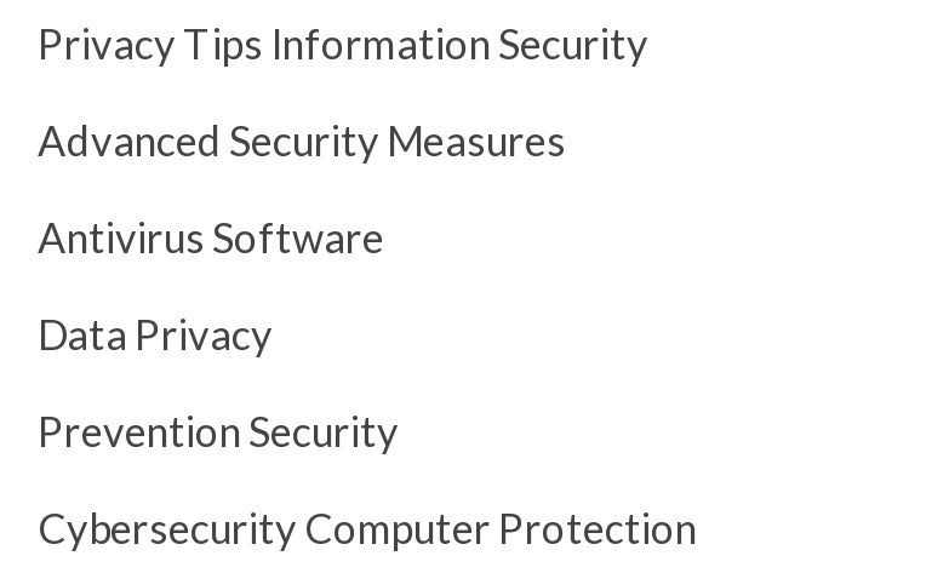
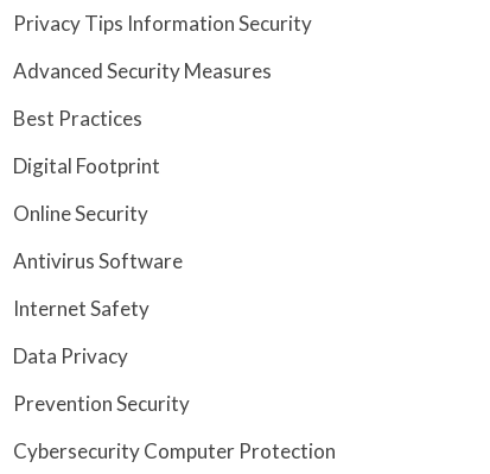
+ Best Practices
+ Digital Footprint
+ Online Security

+ Internet Safety
